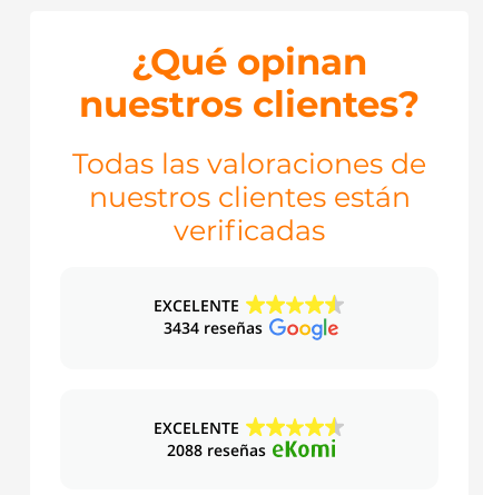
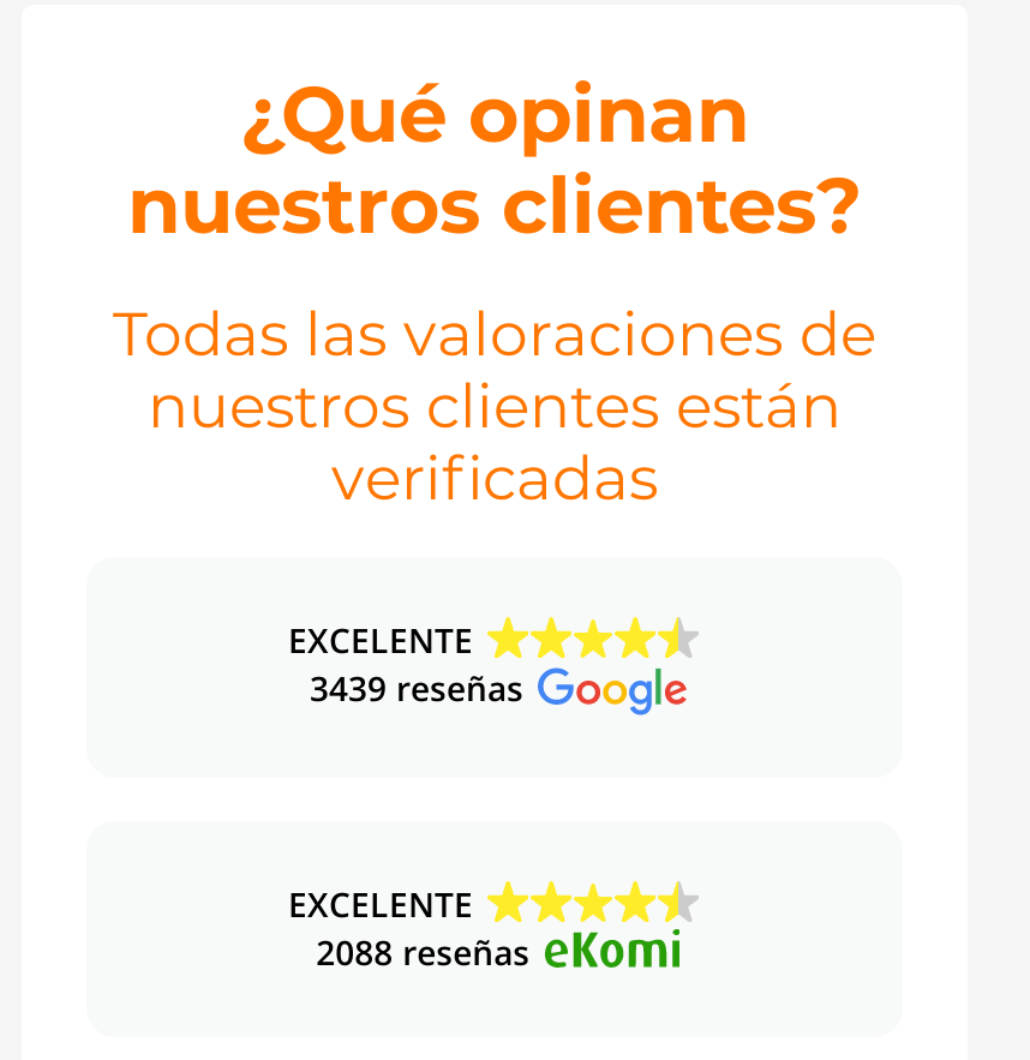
- 3434 reseñas
+ 3439 reseñas
